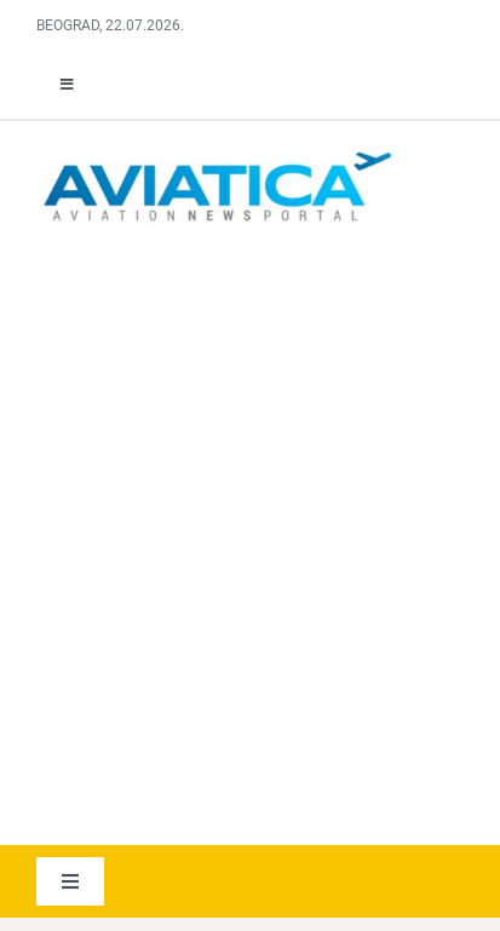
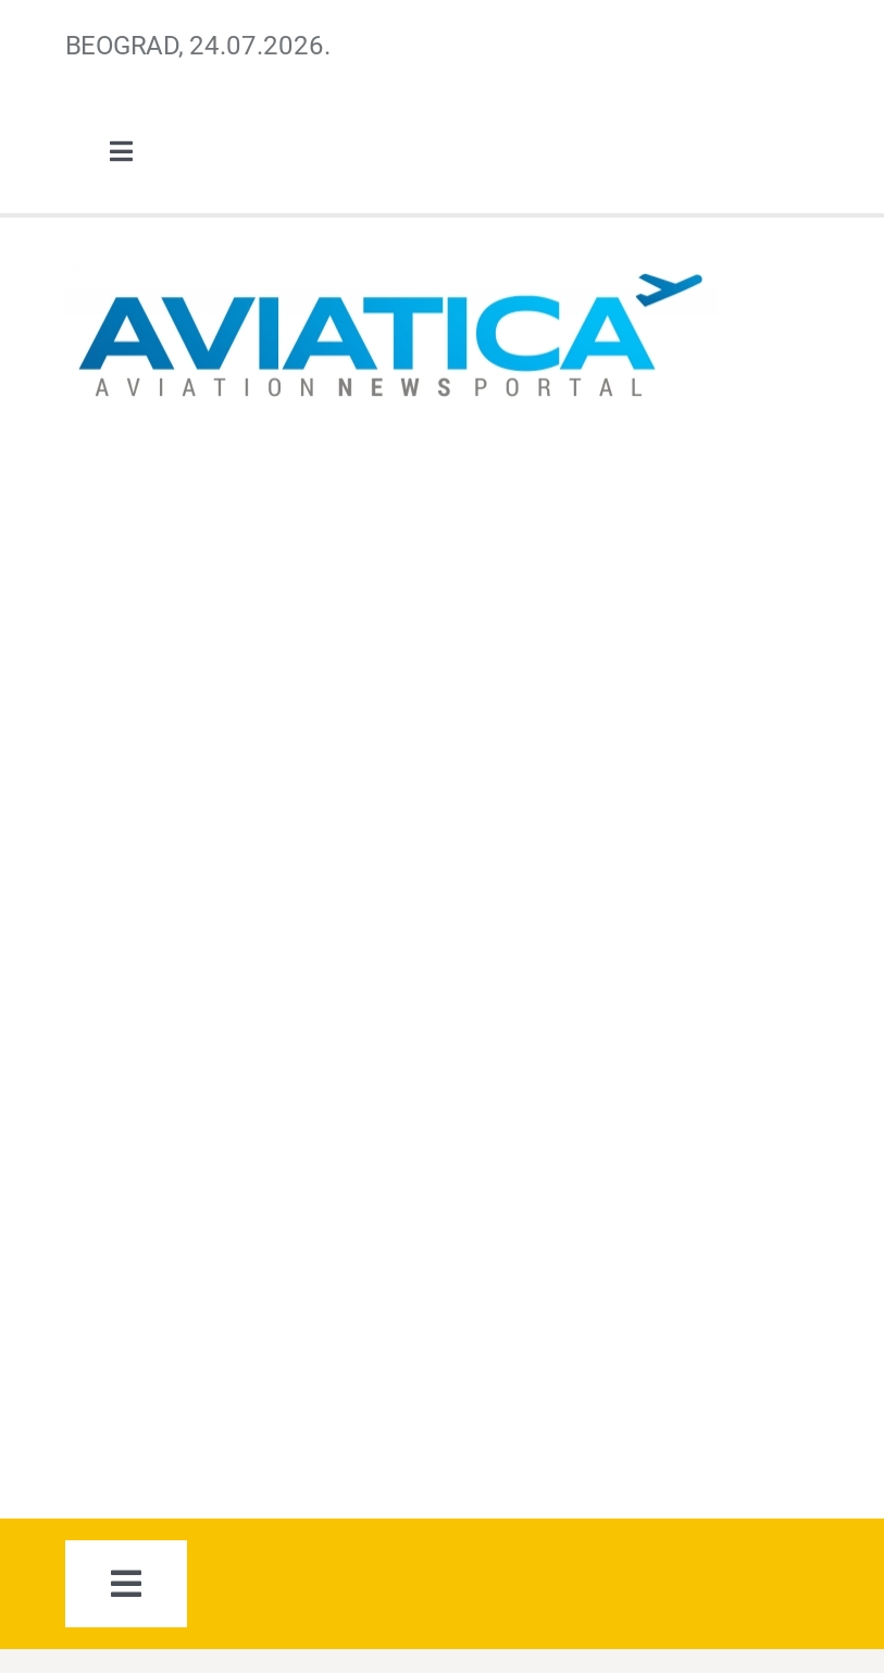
- BEOGRAD, 22.07.2026.
+ BEOGRAD, 24.07.2026.
